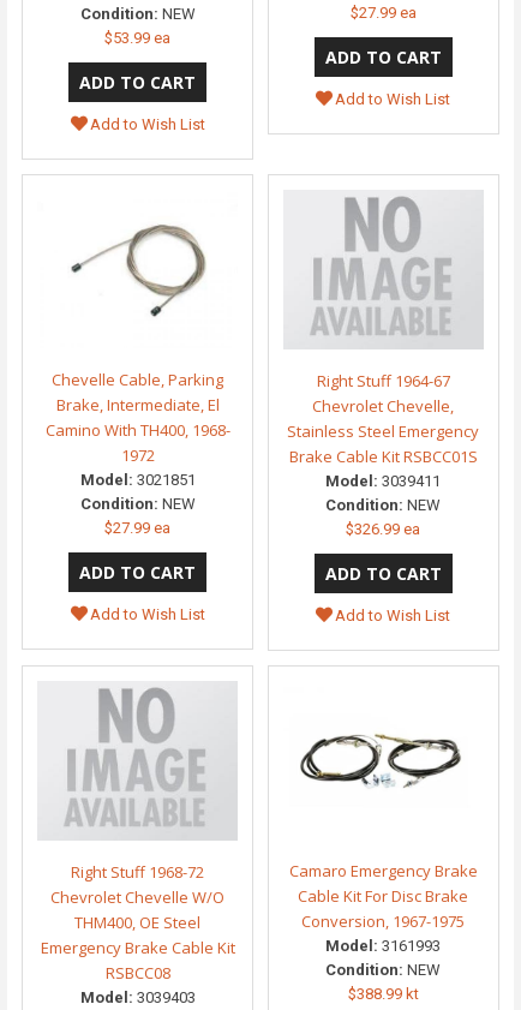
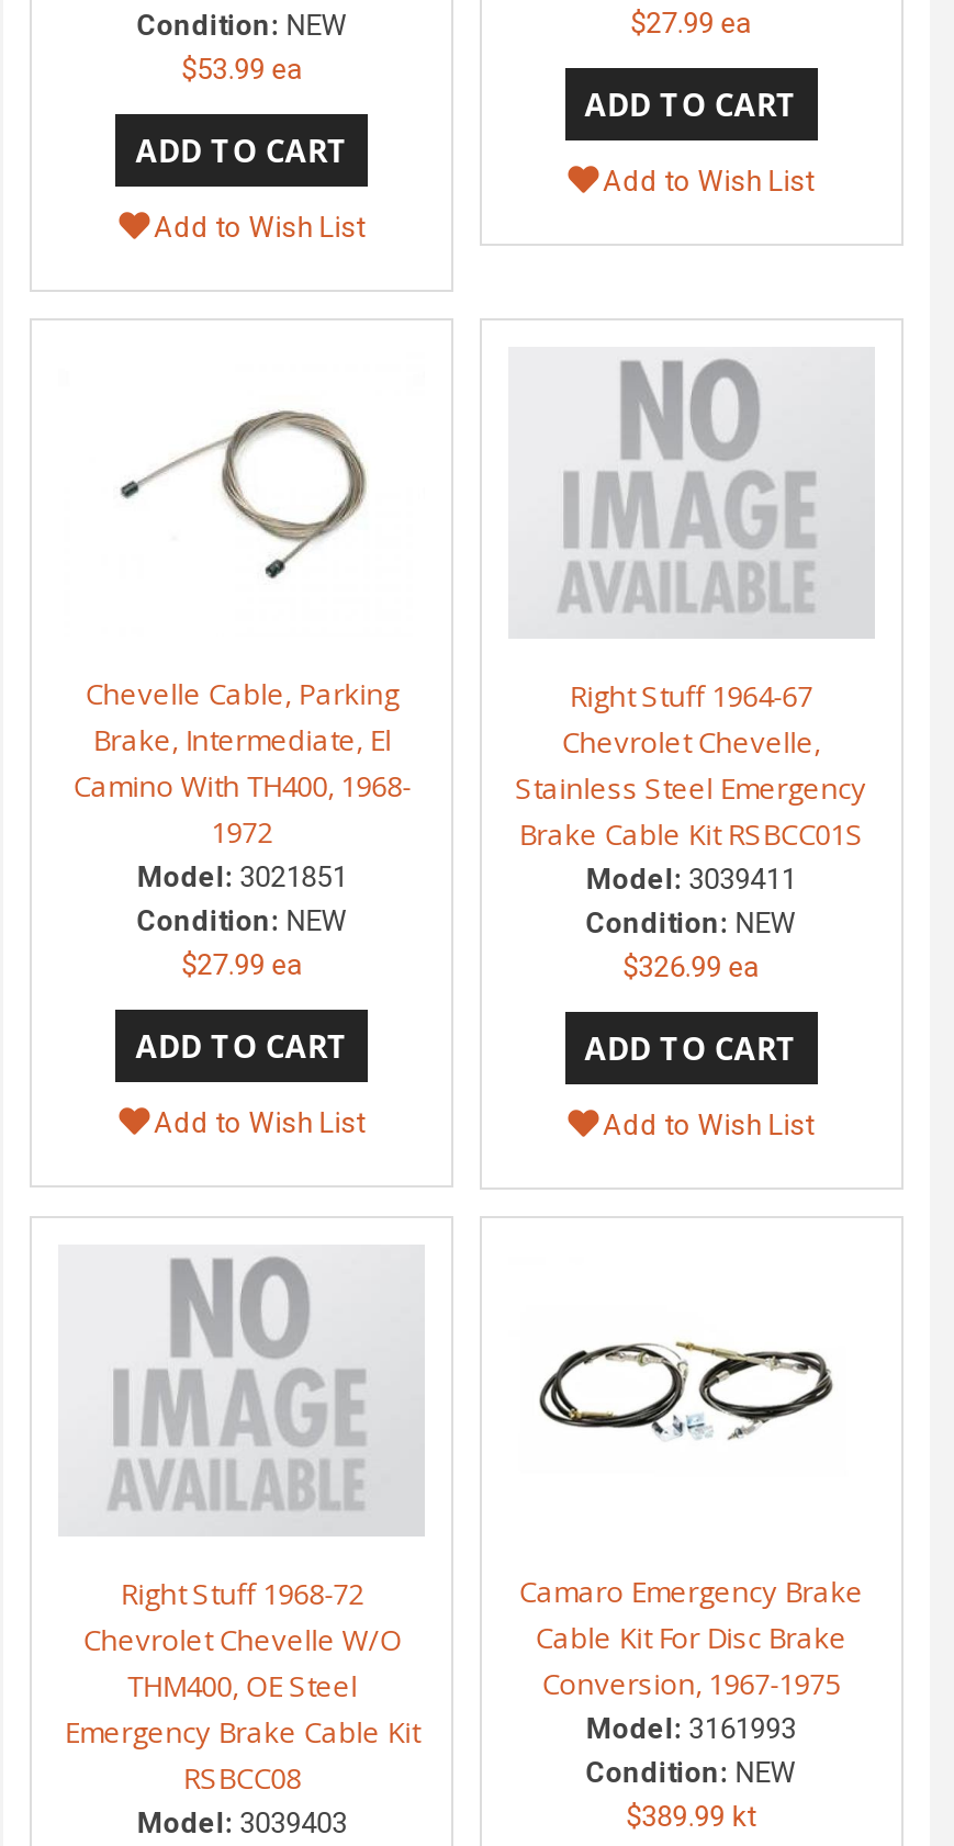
- $388.99 kt
+ $389.99 kt
